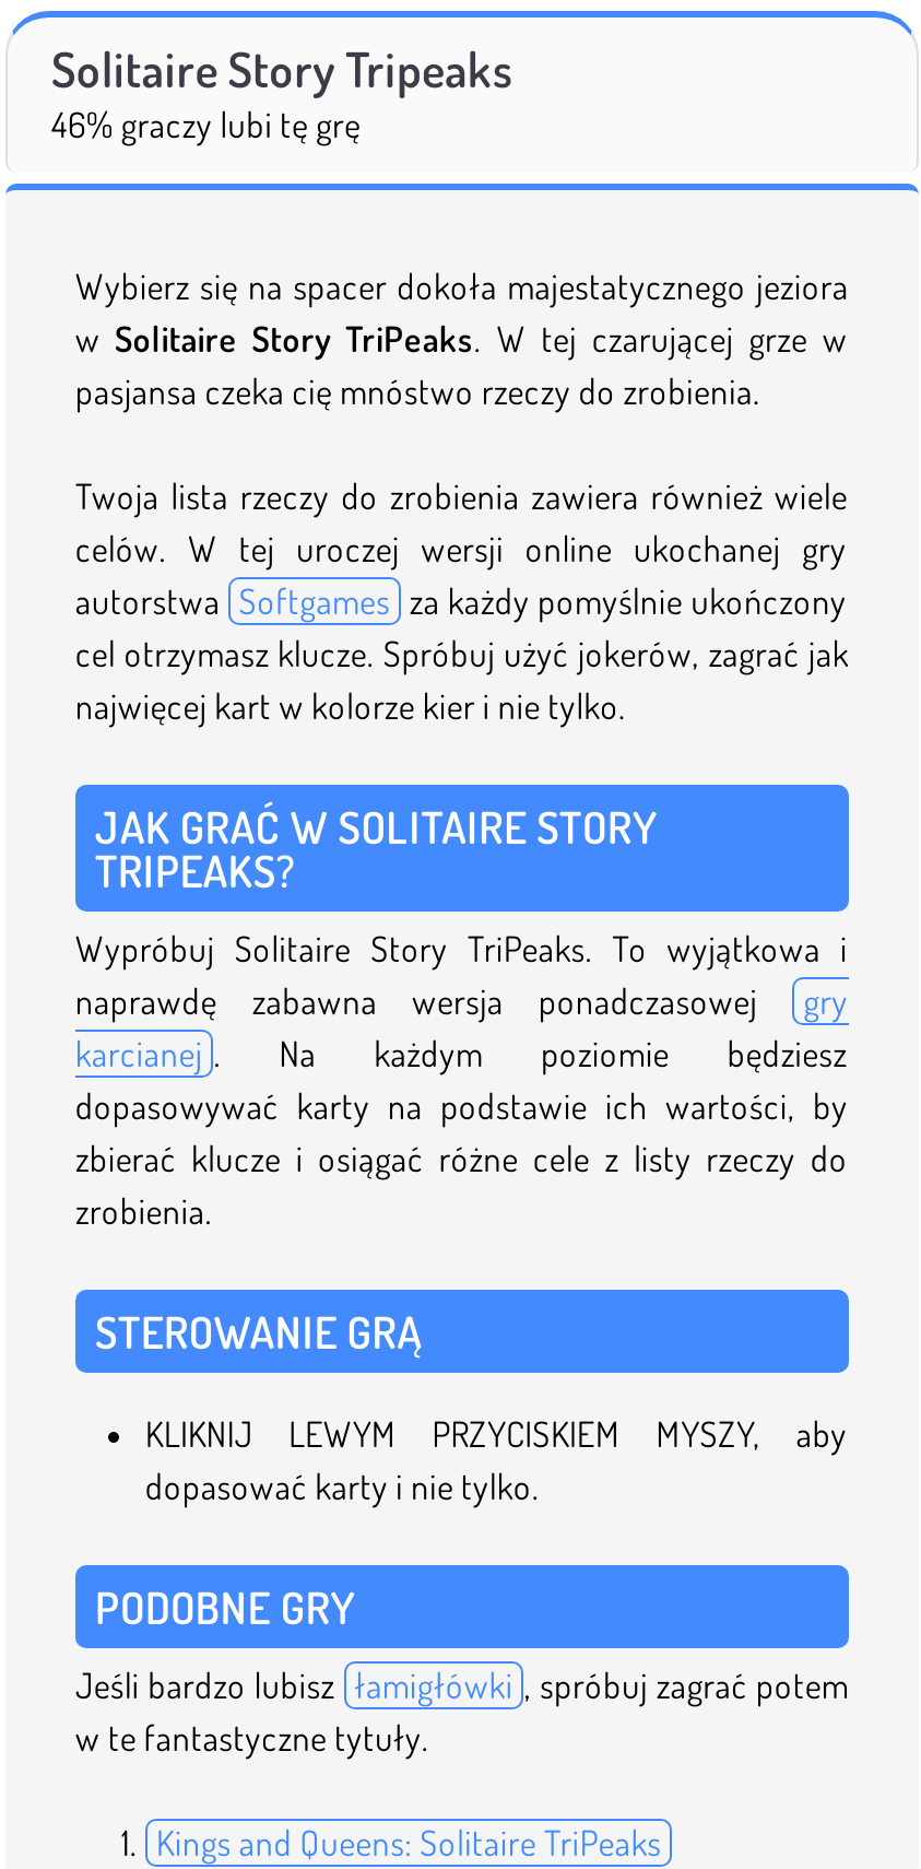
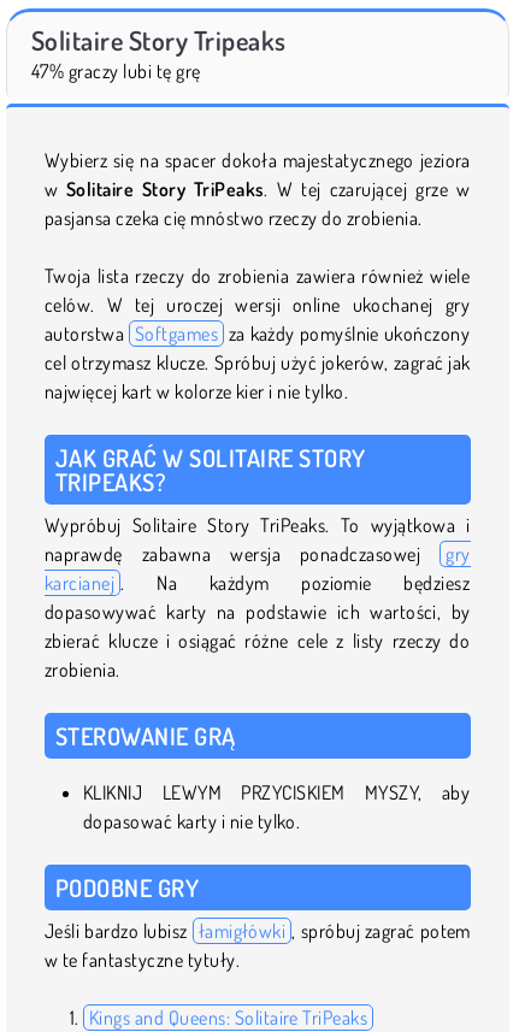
- 46% graczy lubi tę grę
+ 47% graczy lubi tę grę
